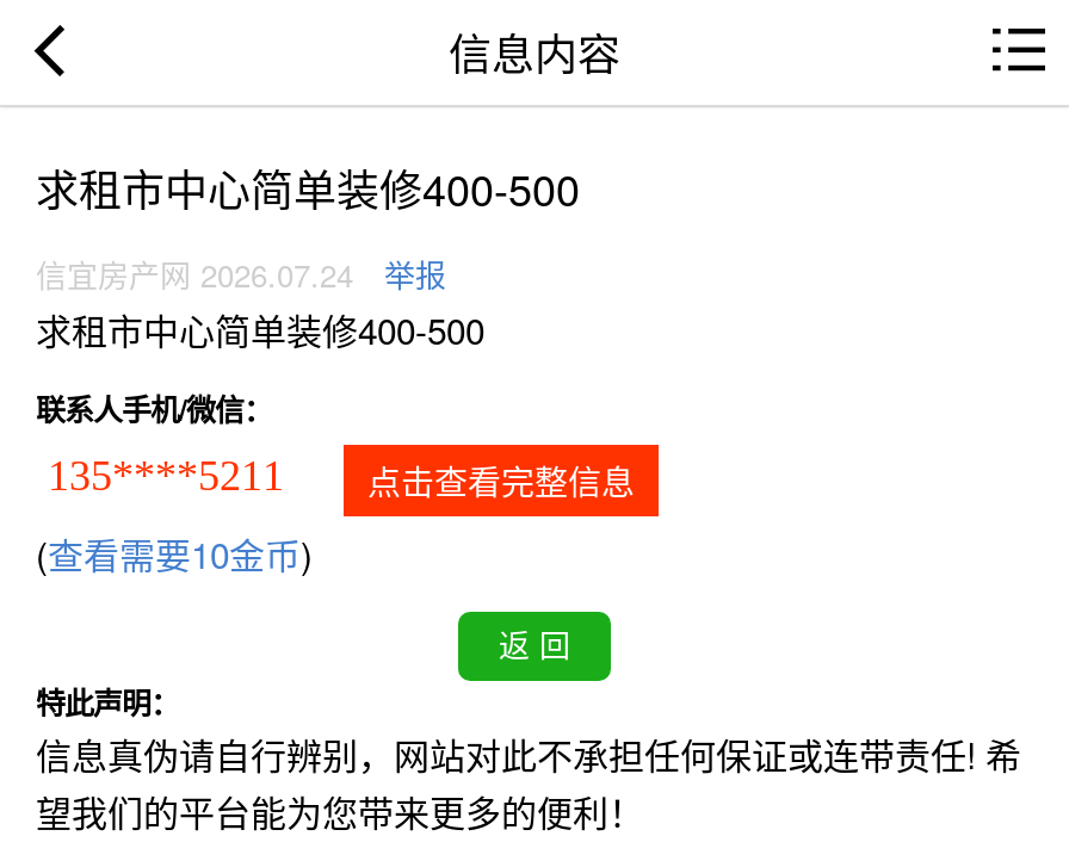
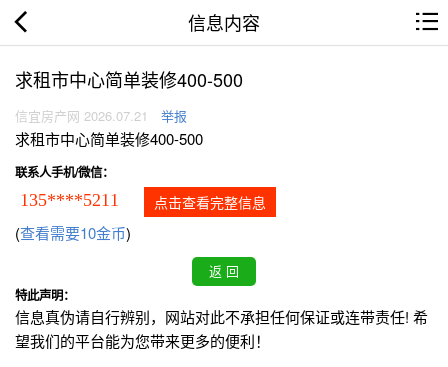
- 信宜房产网 2026.07.24 举报
+ 信宜房产网 2026.07.21 举报
